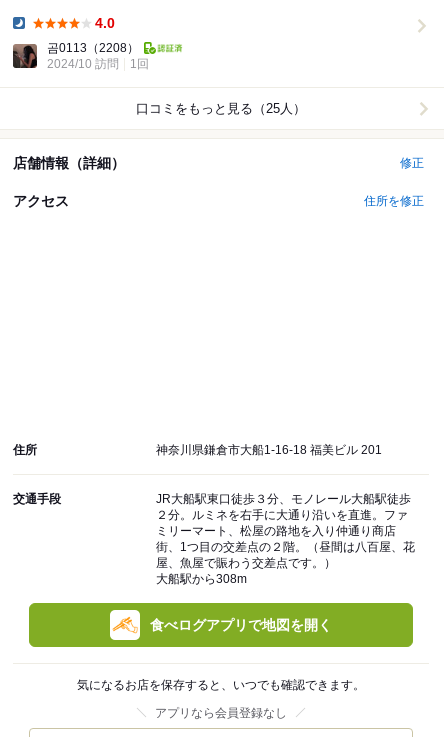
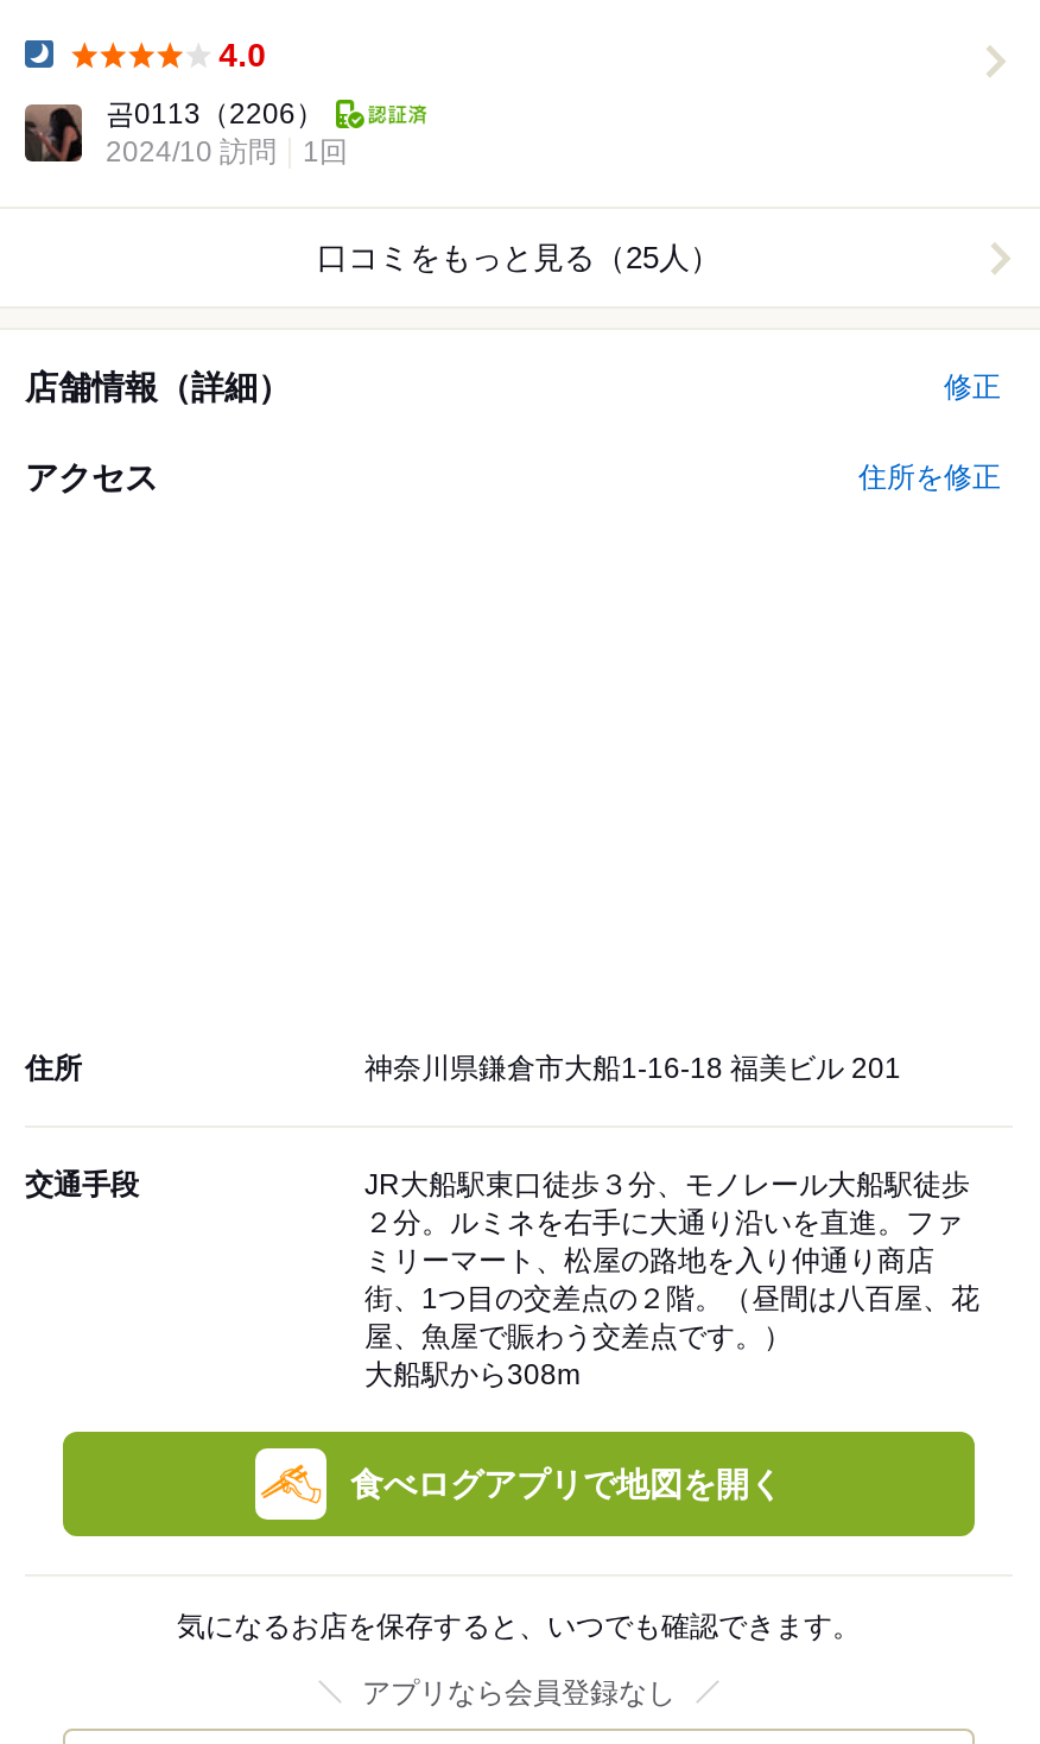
- 곰0113（2208）
+ 곰0113（2206）
